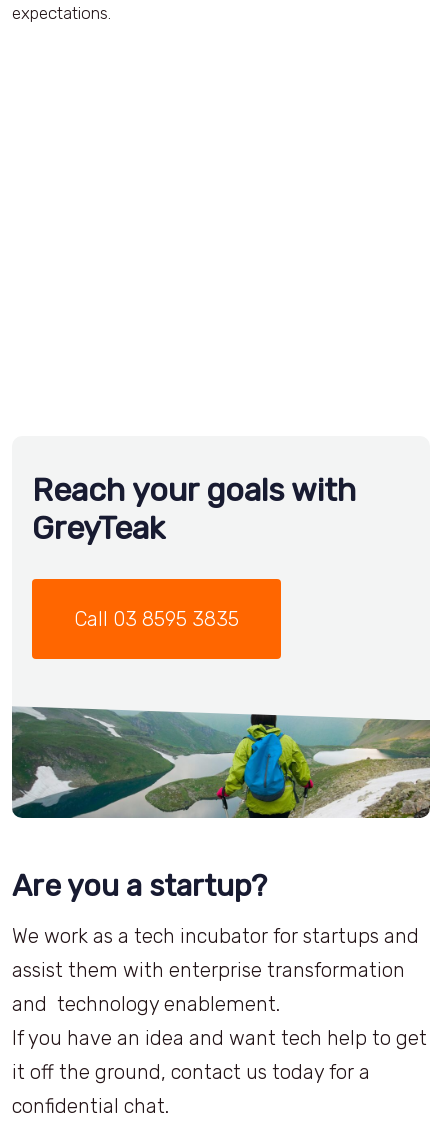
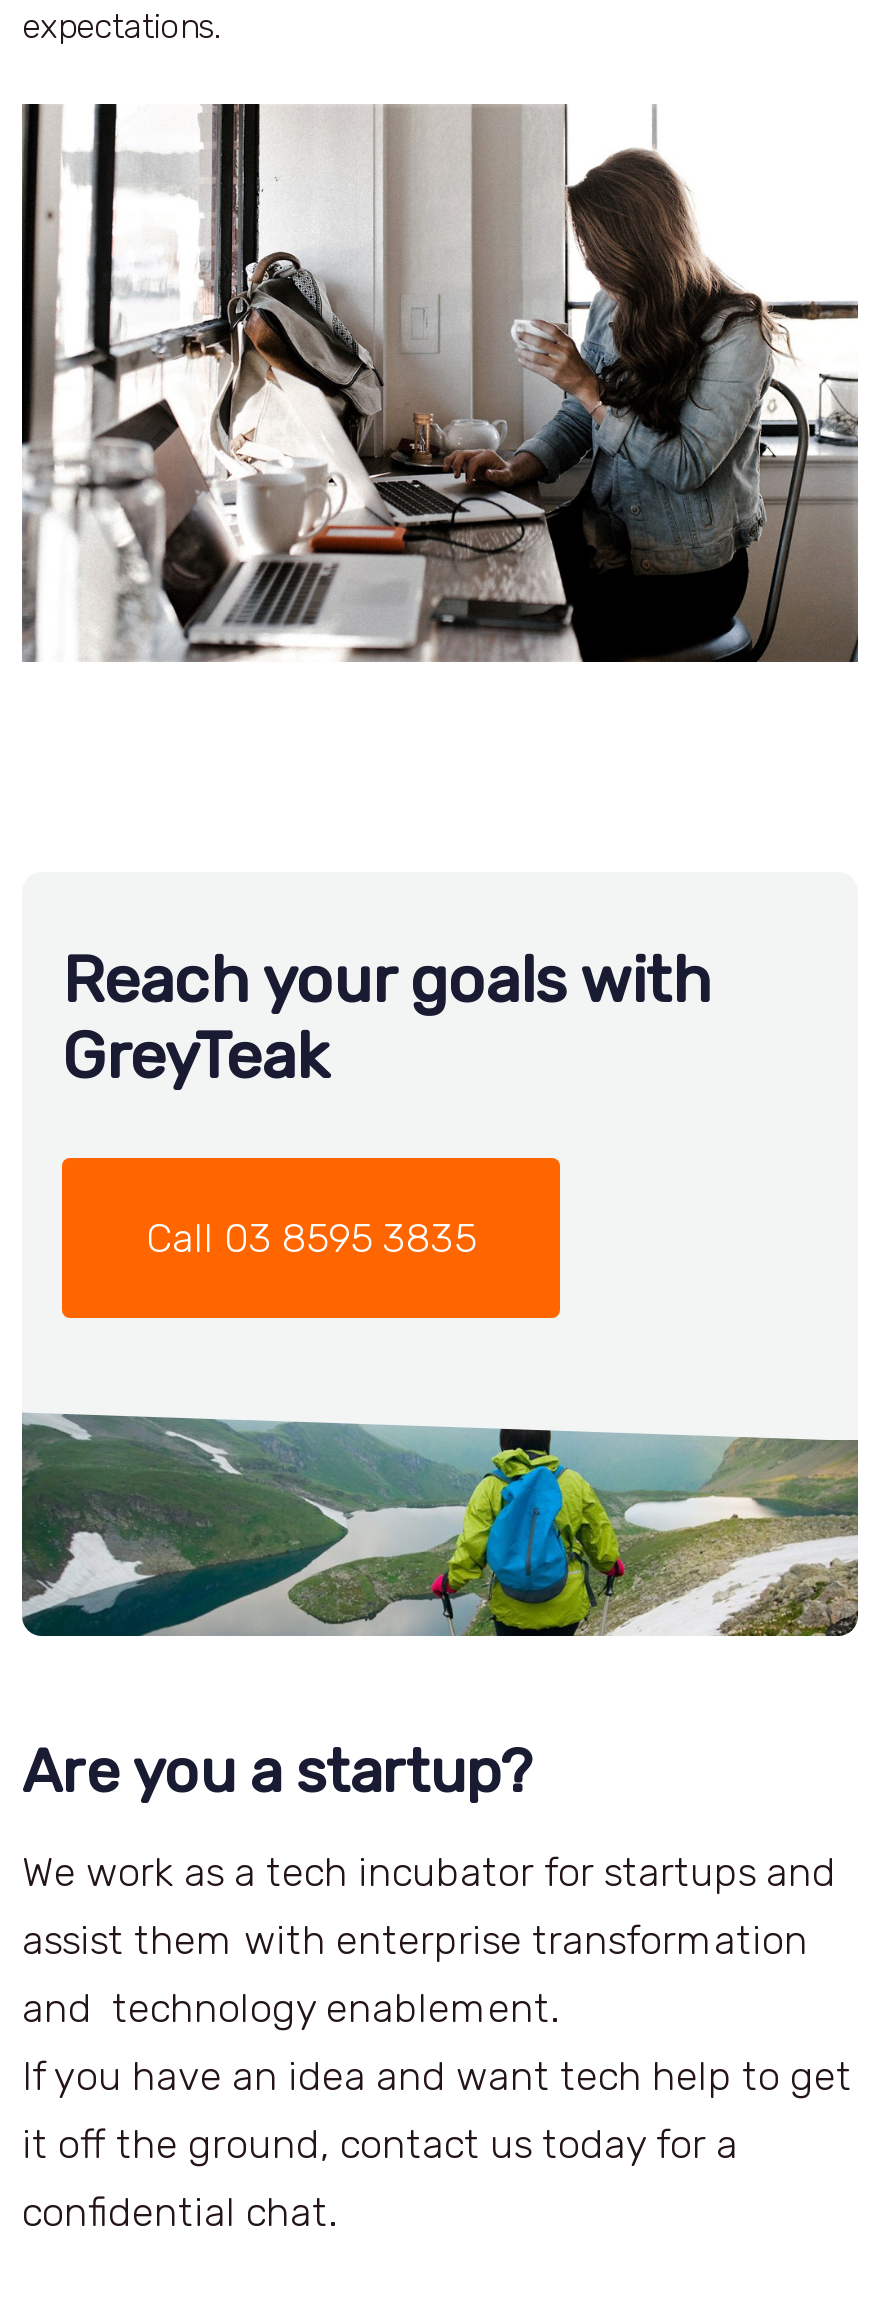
+ [image]
